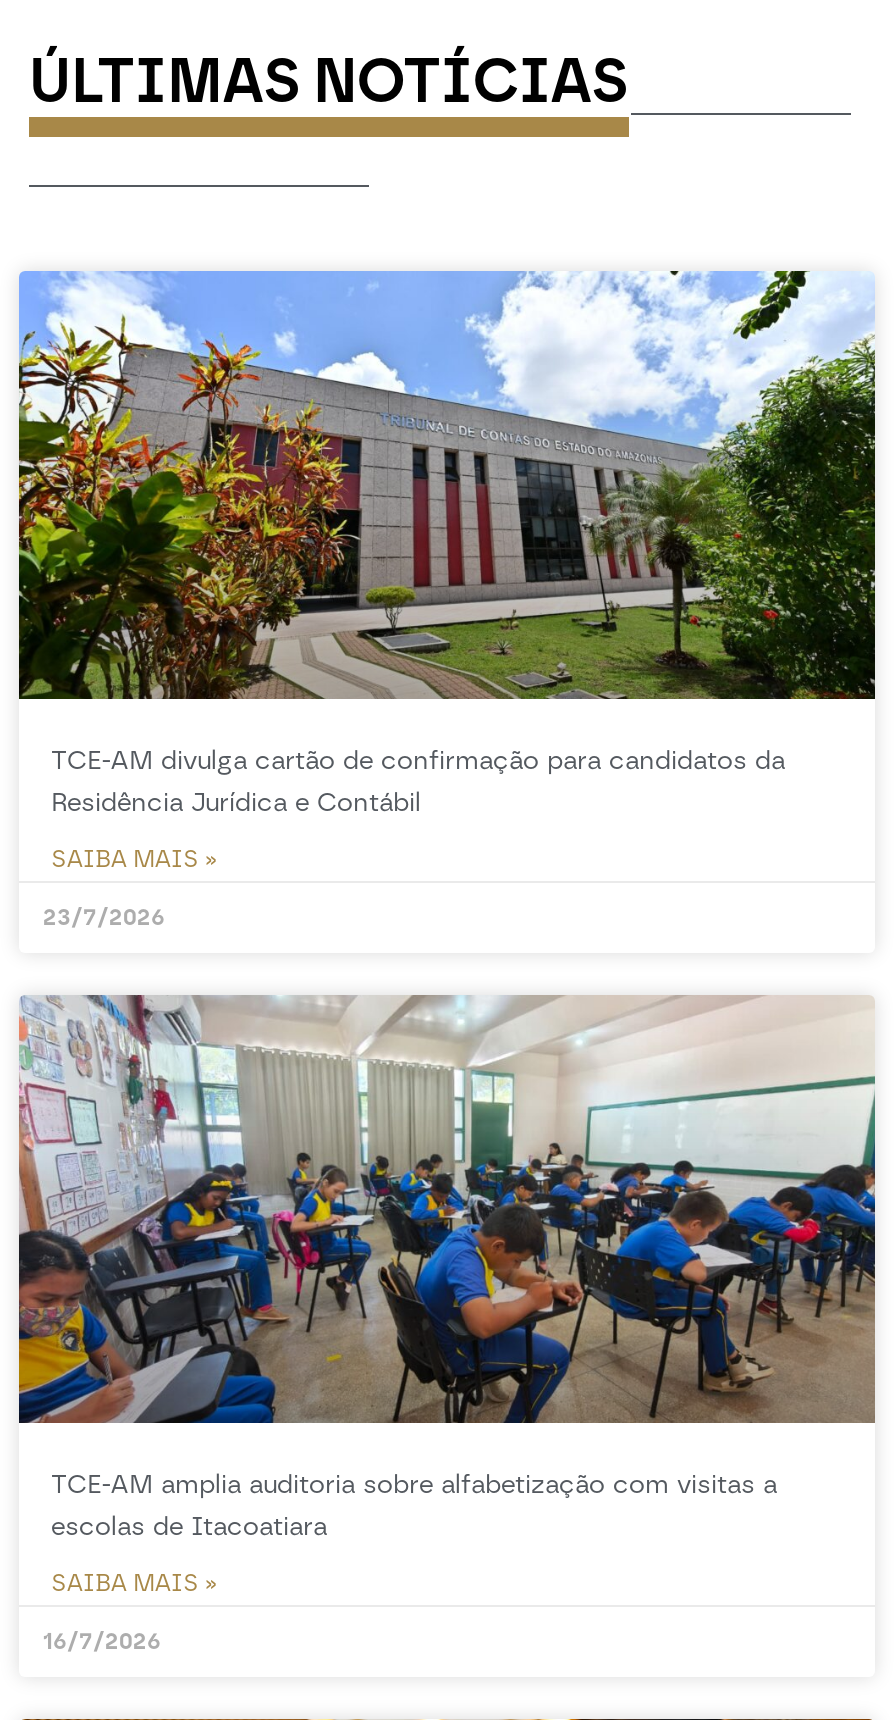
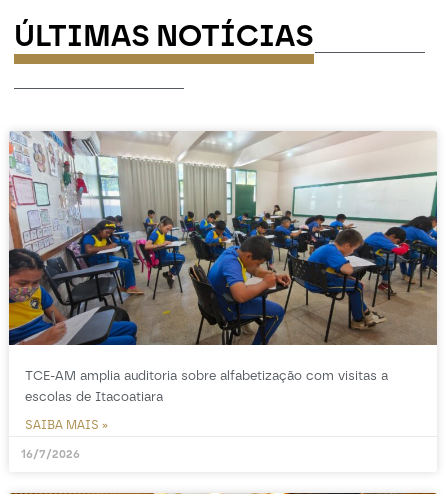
- [image]
- TCE-AM divulga cartão de confirmação para candidatos da
- Residência Jurídica e Contábil
- SAIBA MAIS »
- 23/7/2026
